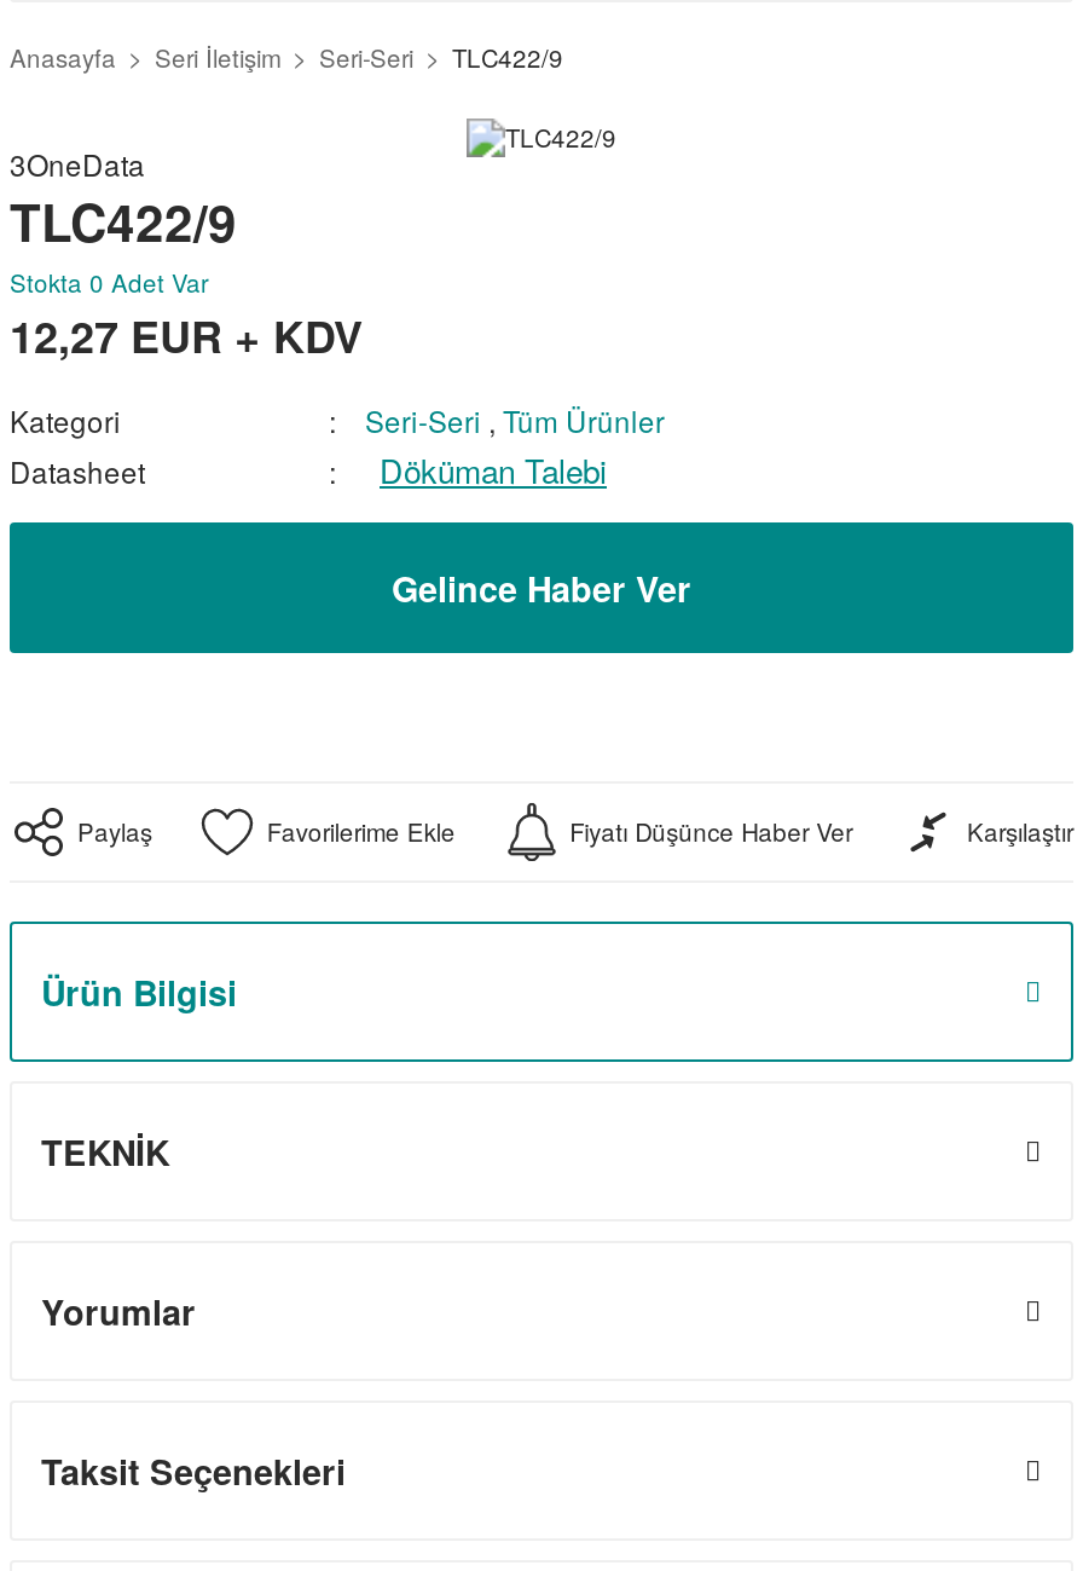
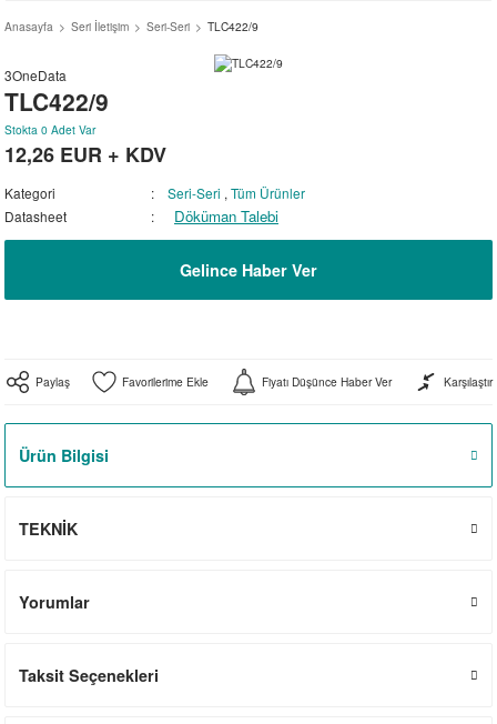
- 12,27 EUR + KDV
+ 12,26 EUR + KDV
